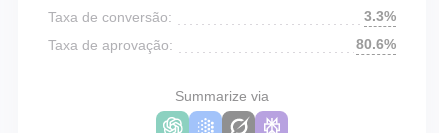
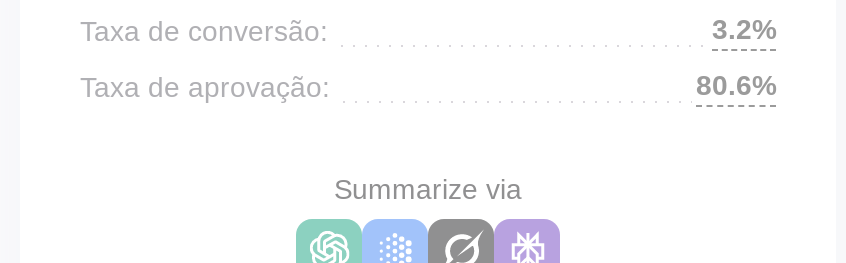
- 3.3%
+ 3.2%
